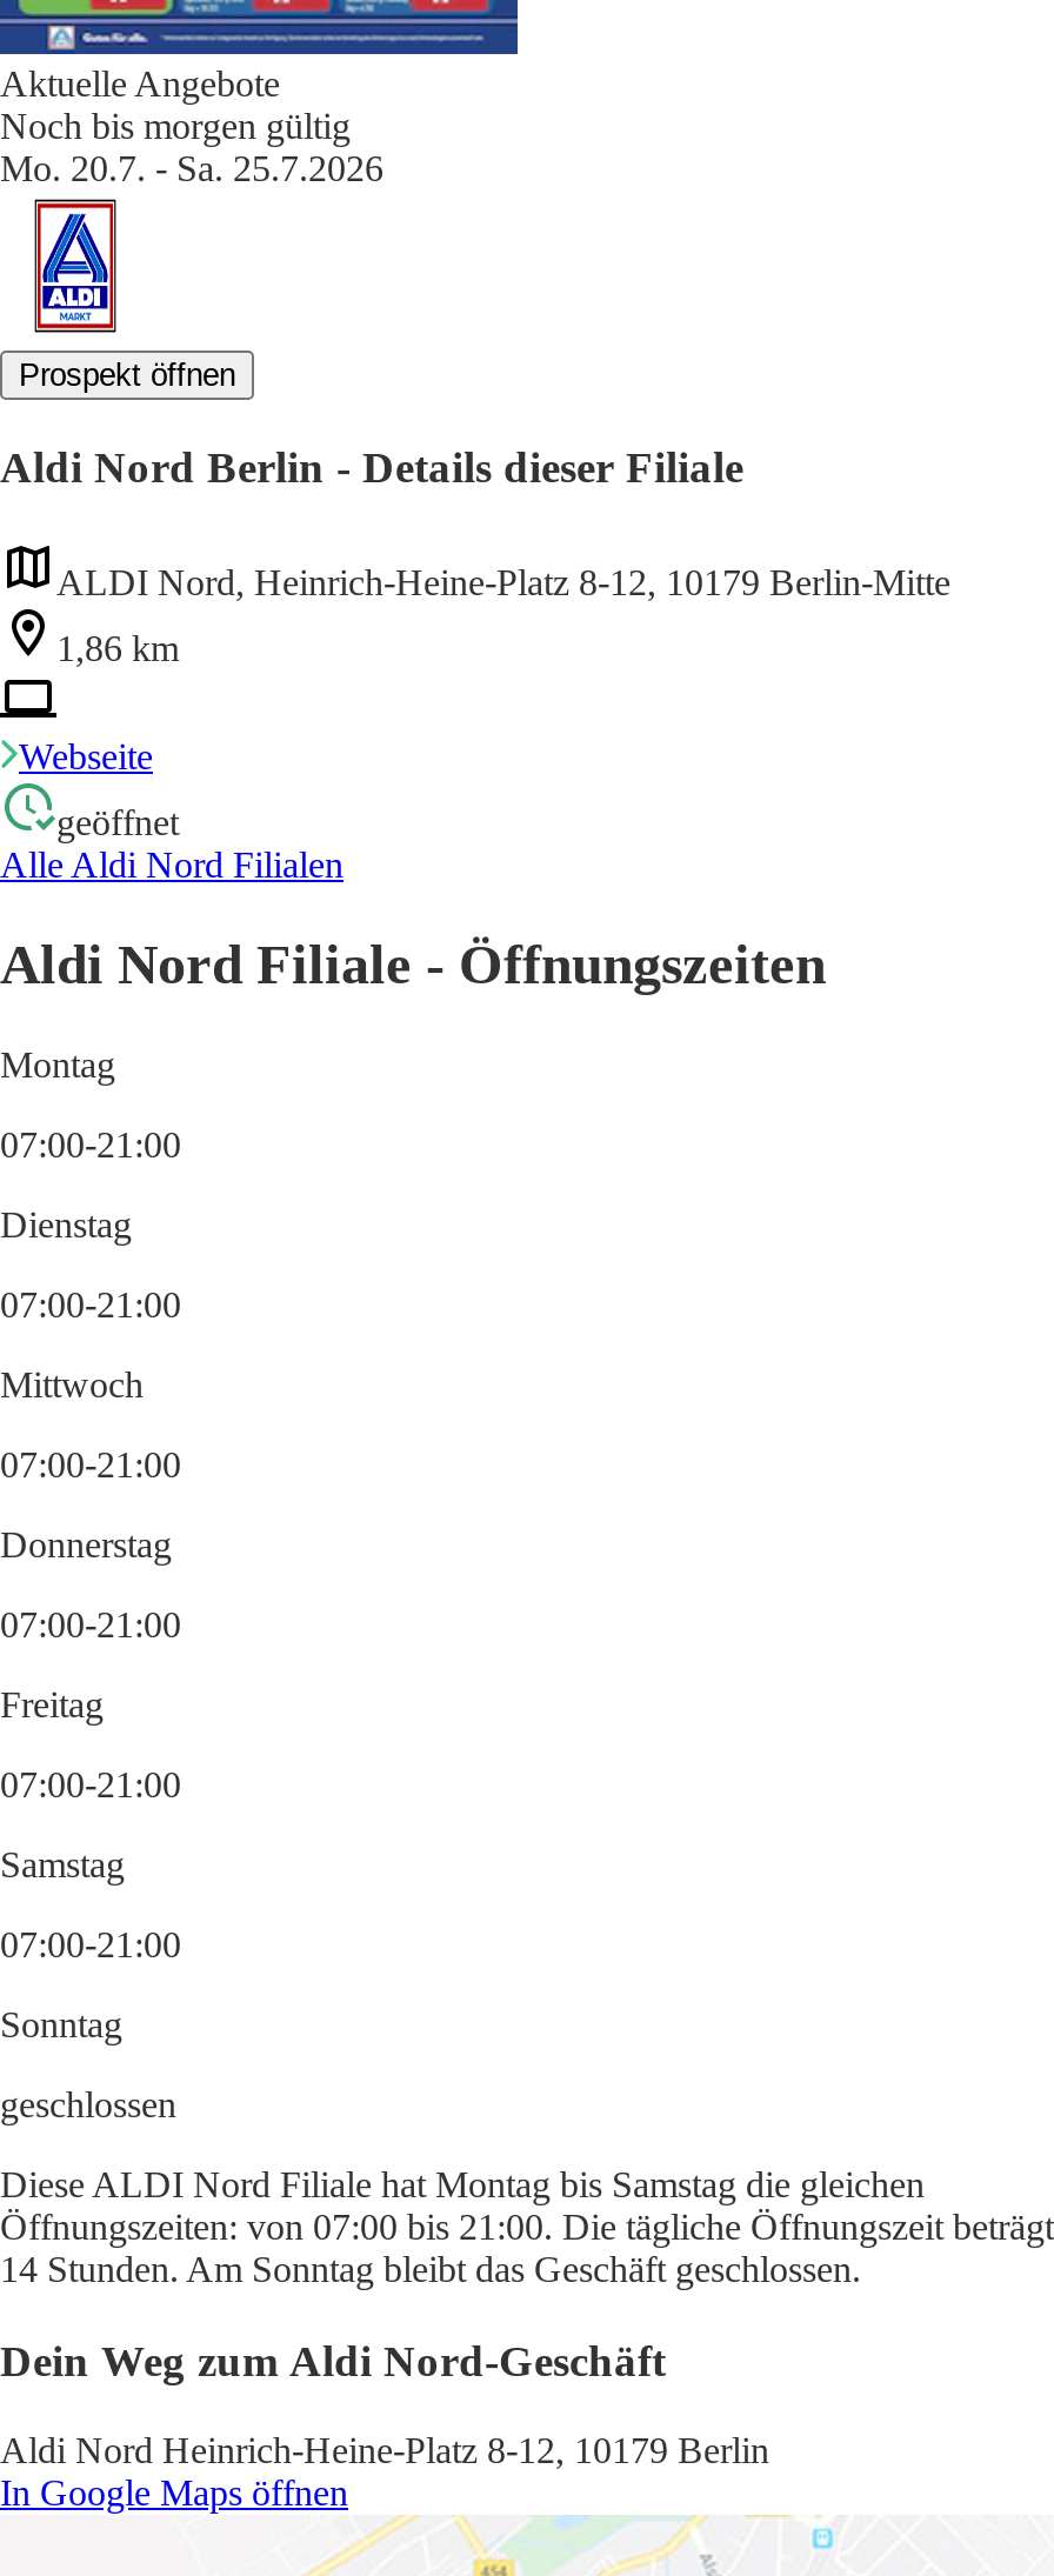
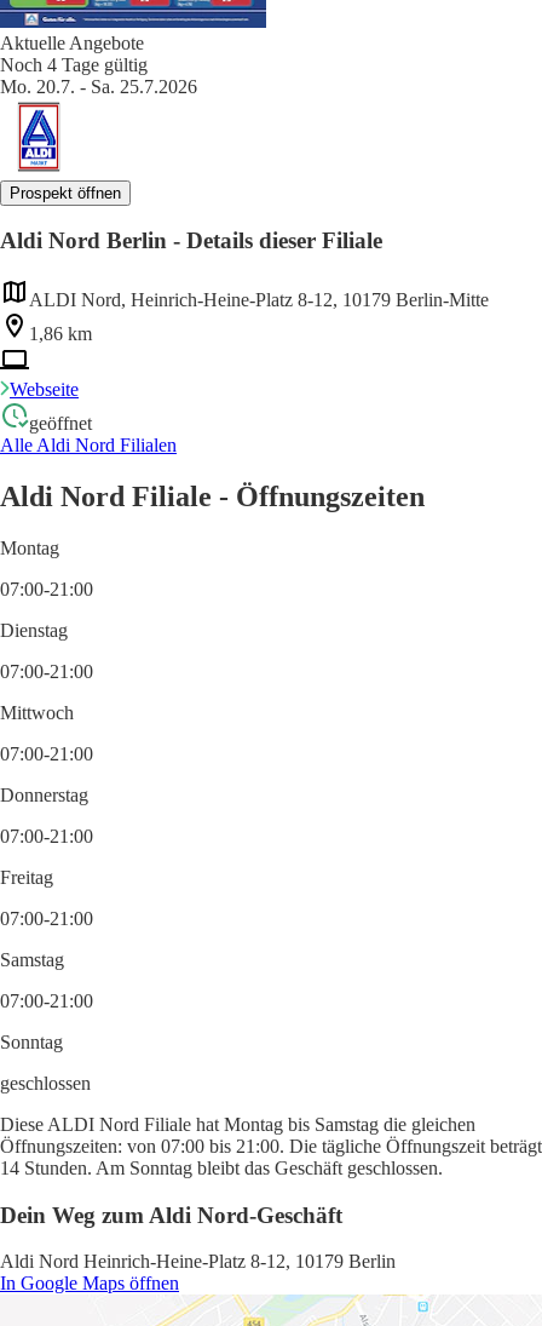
- Noch bis morgen gültig
+ Noch 4 Tage gültig
